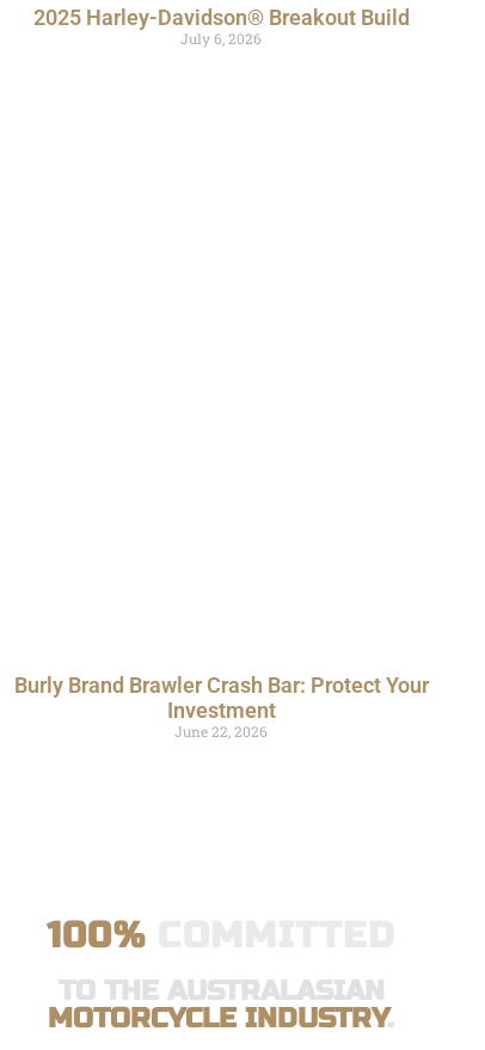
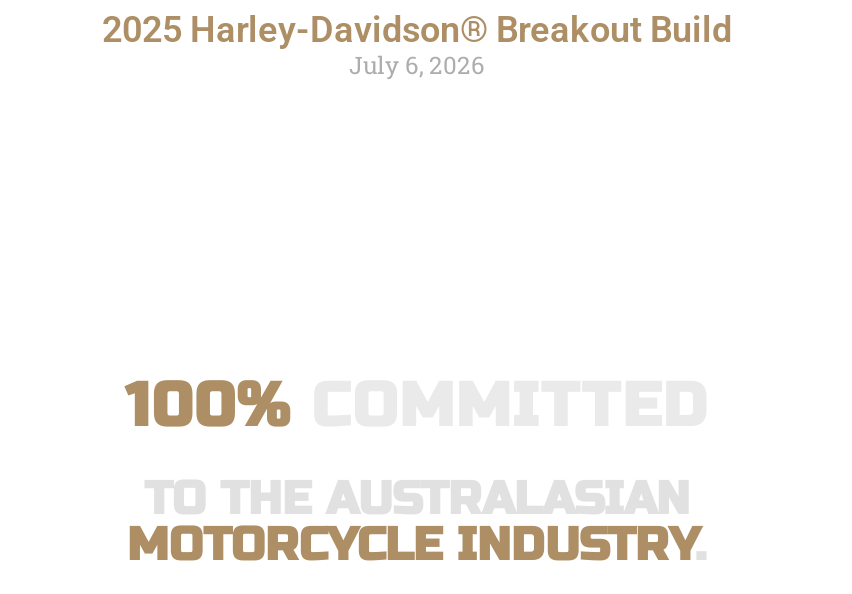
- Burly Brand Brawler Crash Bar: Protect Your
- Investment
- June 22, 2026
